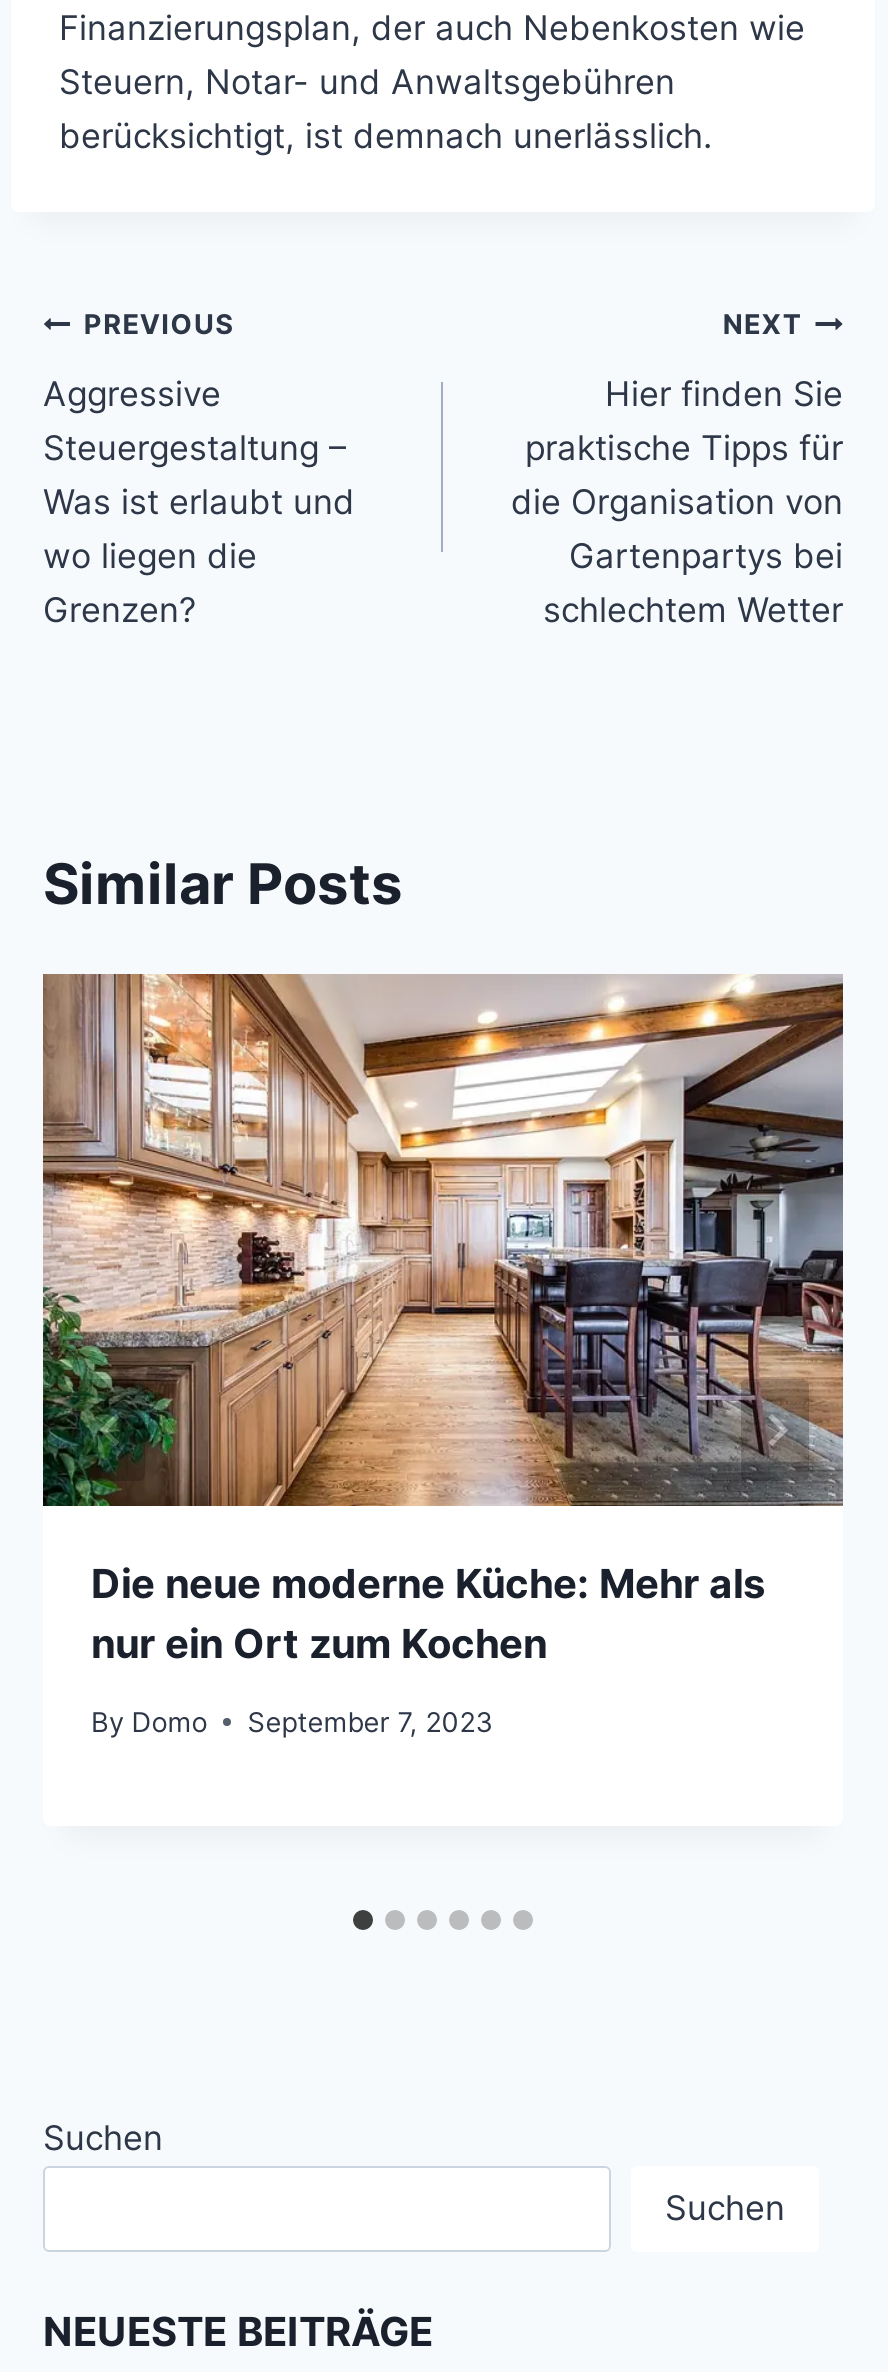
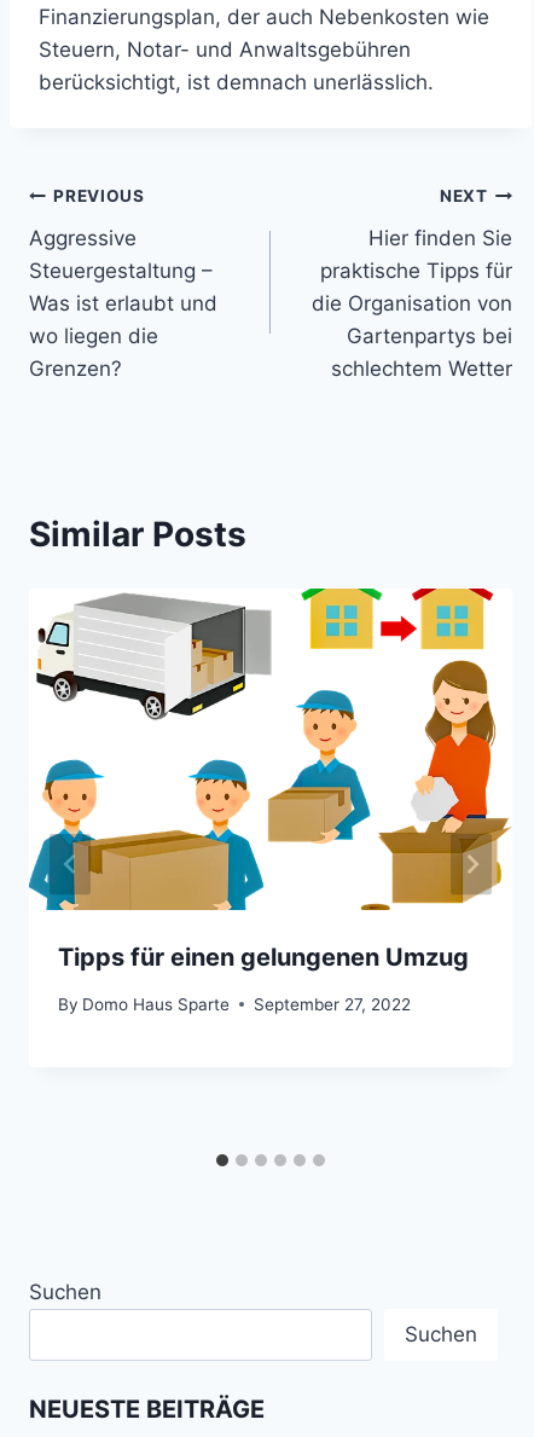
- [image]
- Die neue moderne Küche: Mehr als
- nur ein Ort zum Kochen
+ [image]
+ Tipps für einen gelungenen Umzug

- By Domo
- September 7, 2023
+ By Domo Haus Sparte
+ September 27, 2022
